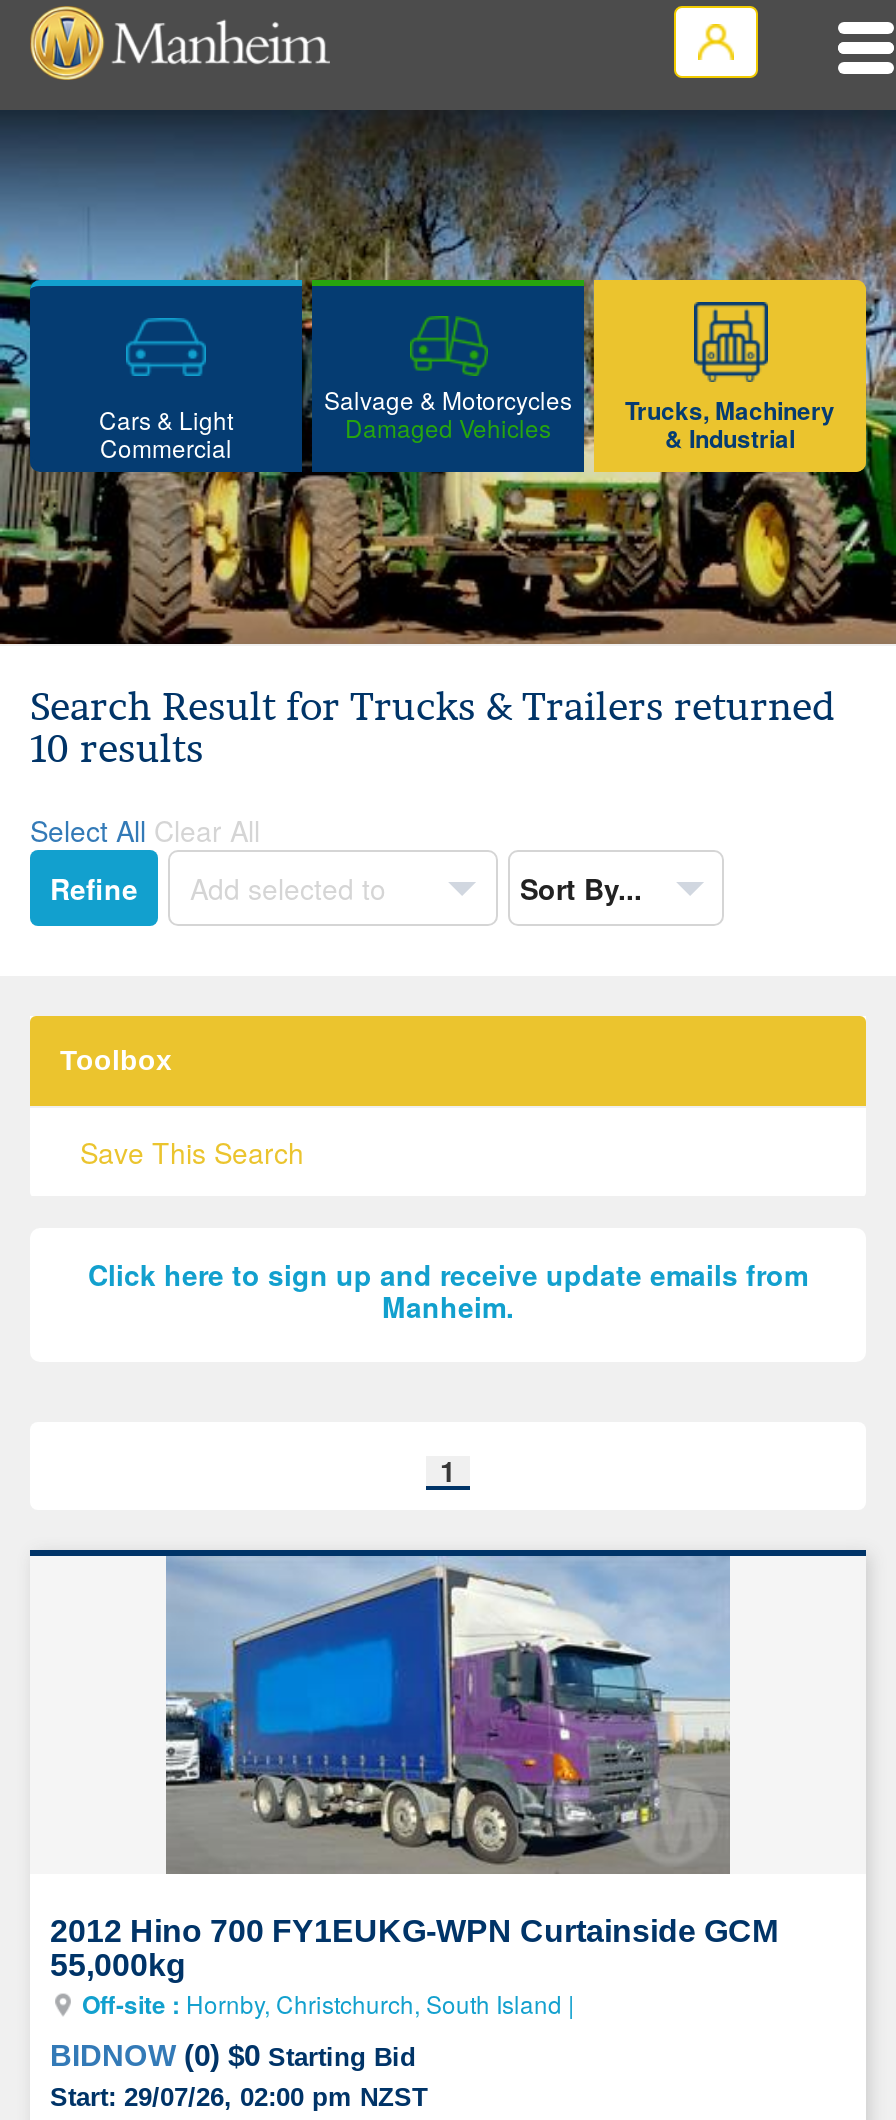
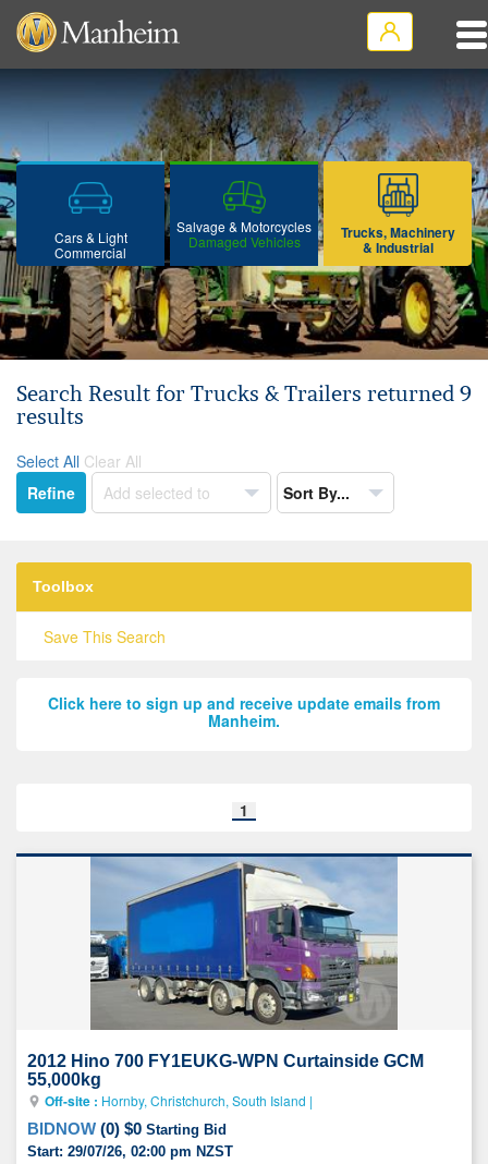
- Search Result for Trucks & Trailers returned
- 10 results
+ Search Result for Trucks & Trailers returned 9
+ results
